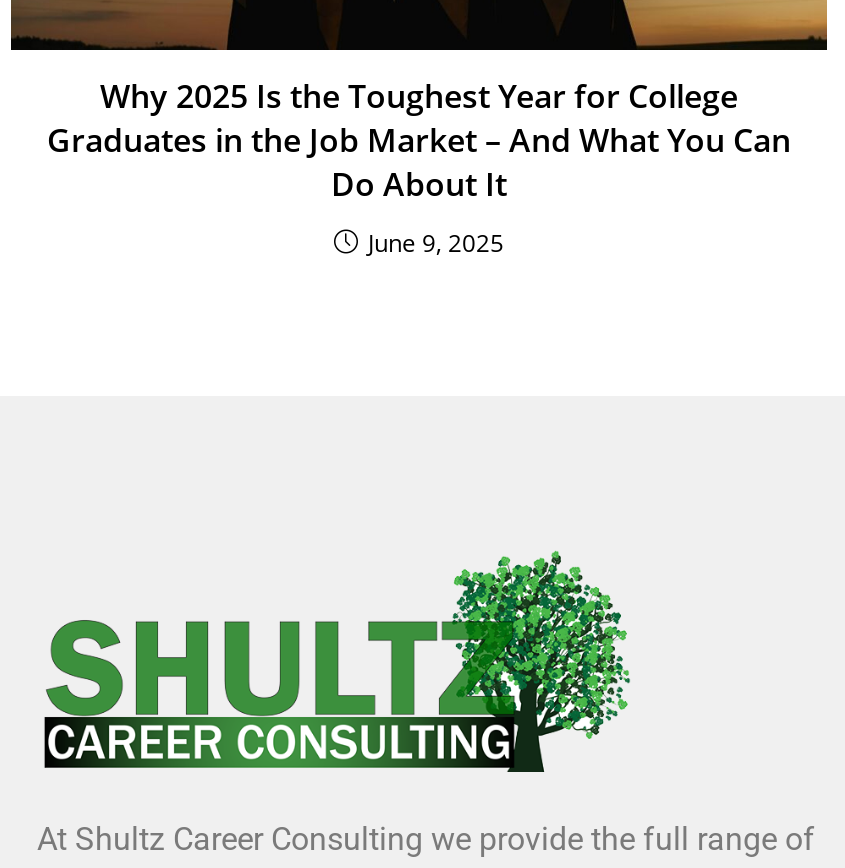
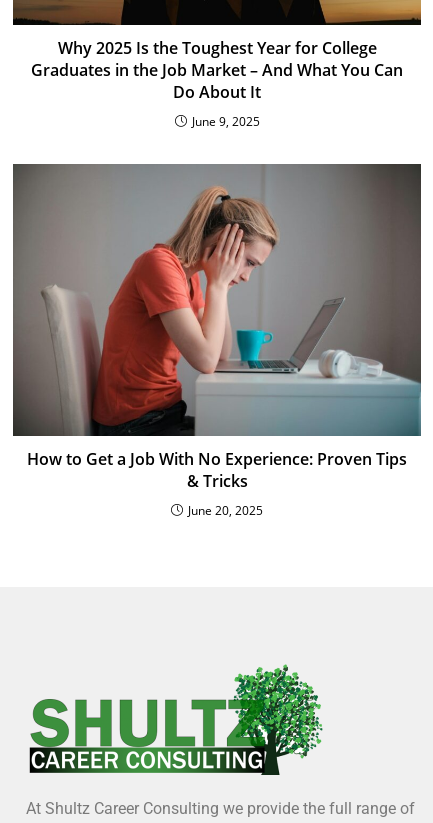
+ [image]
+ How to Get a Job With No Experience: Proven Tips
+ & Tricks
+ June 20, 2025
